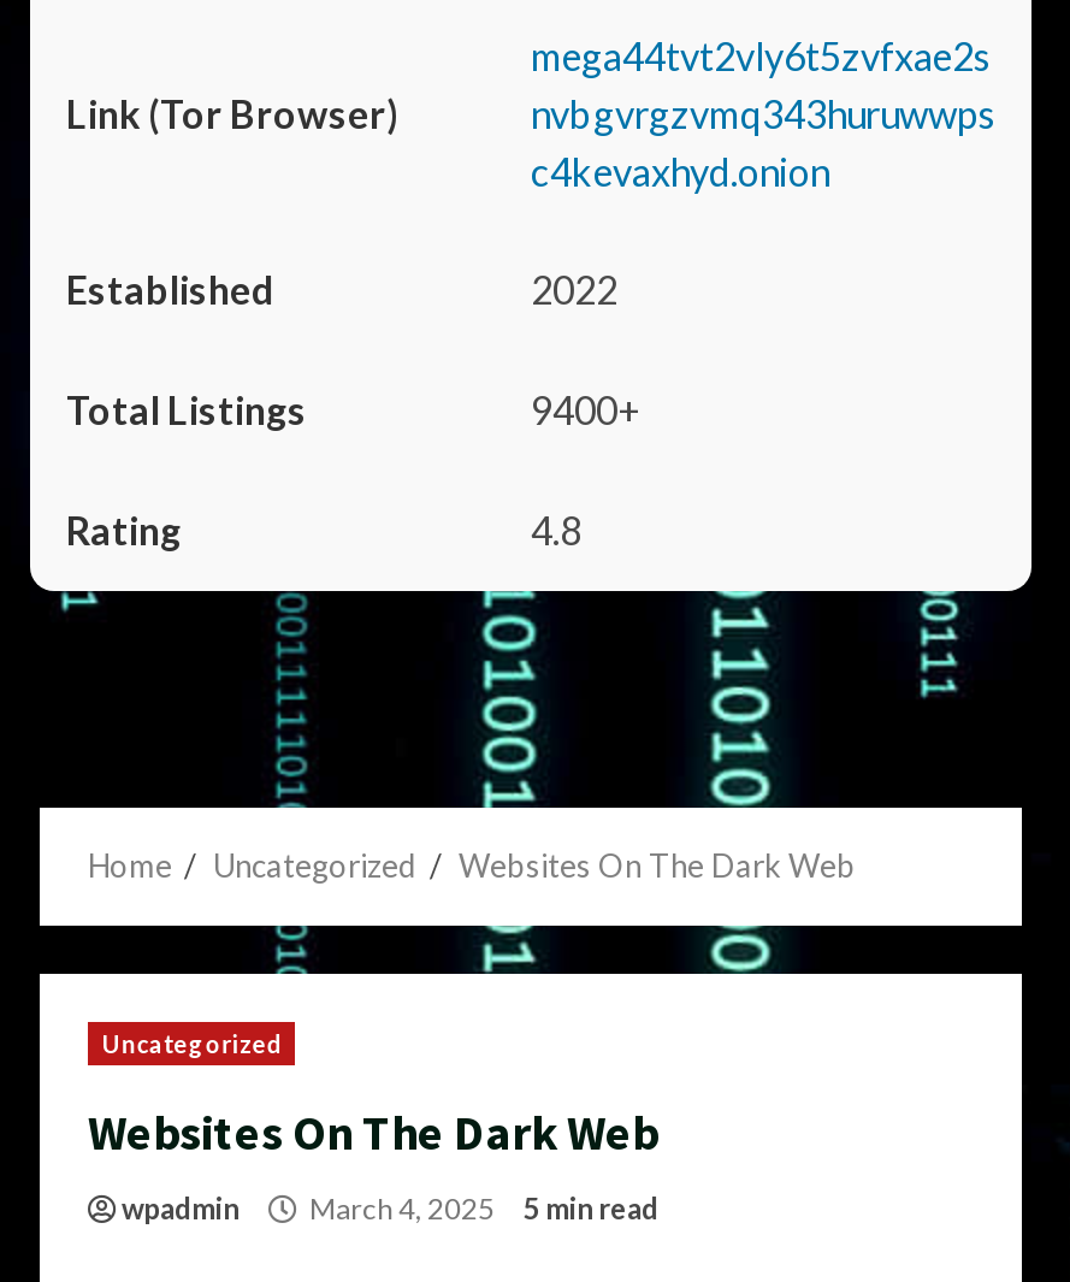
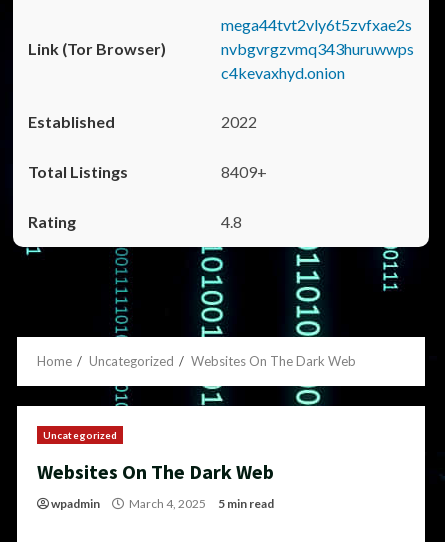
- 9400+
+ 8409+
